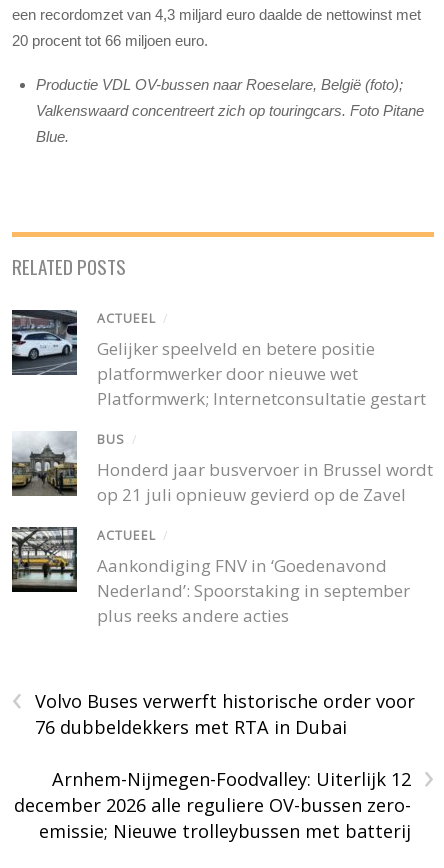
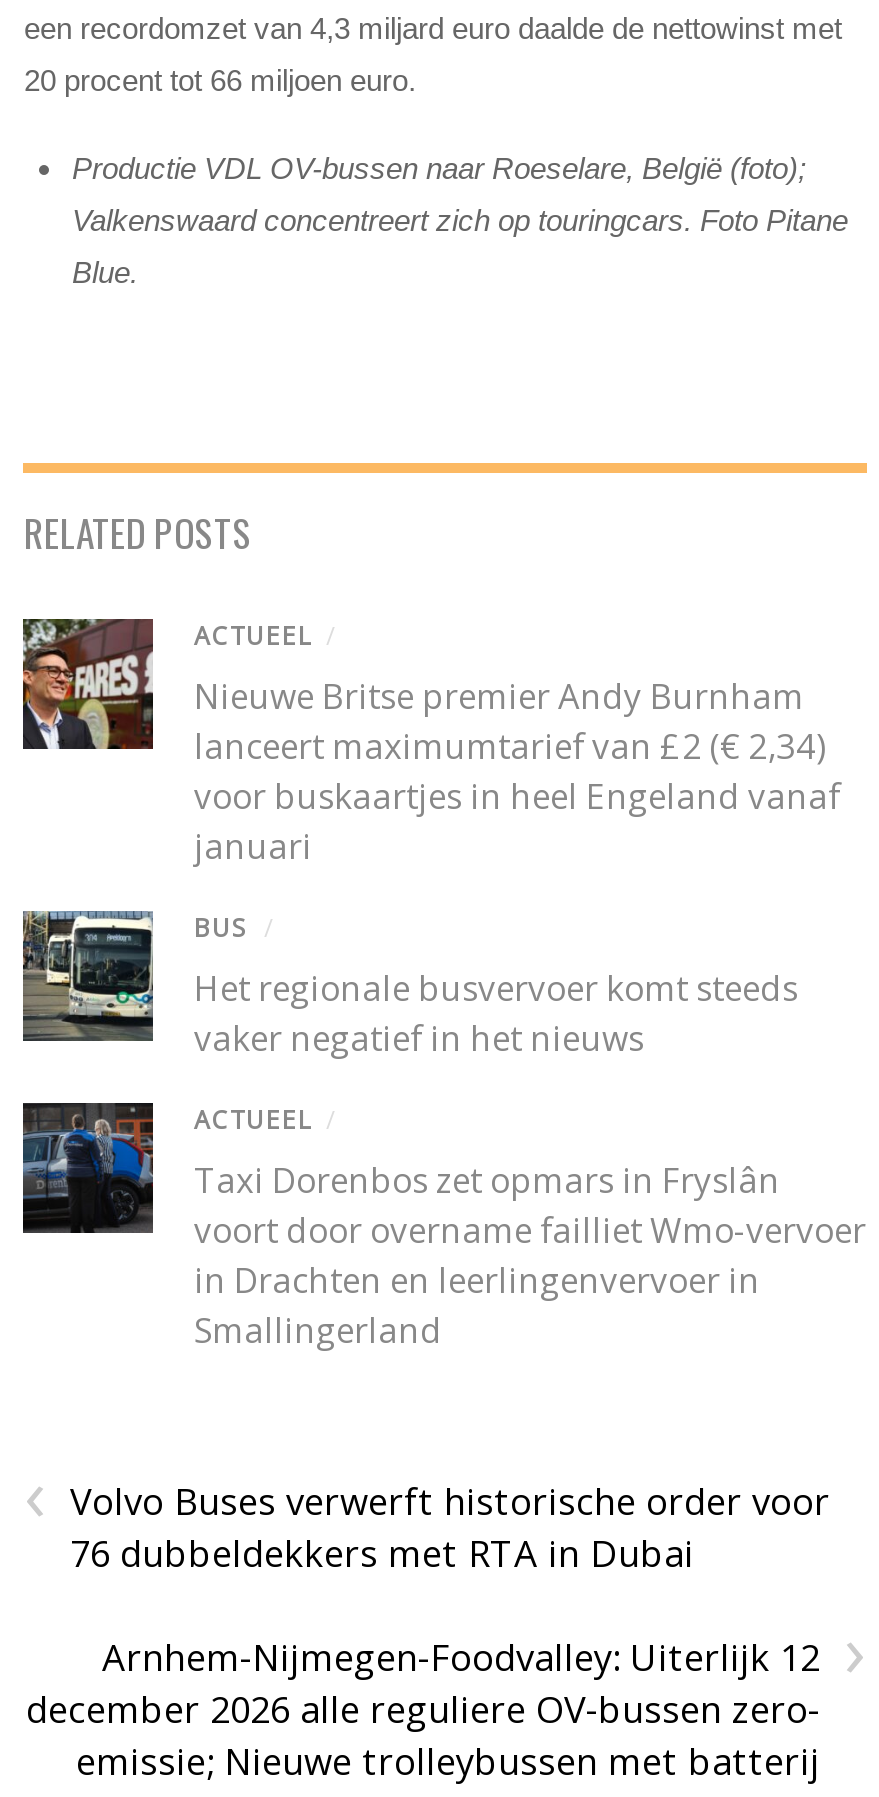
- [image]
- Gelijker speelveld en betere positie
- platformwerker door nieuwe wet
- Platformwerk; Internetconsultatie gestart
+ [image]
+ Nieuwe Britse premier Andy Burnham
+ lanceert maximumtarief van £2 (€ 2,34)
+ voor buskaartjes in heel Engeland vanaf
+ januari

- [image]
- Honderd jaar busvervoer in Brussel wordt
- op 21 juli opnieuw gevierd op de Zavel
+ [image]
+ Het regionale busvervoer komt steeds
+ vaker negatief in het nieuws

- [image]
- Aankondiging FNV in ‘Goedenavond
- Nederland’: Spoorstaking in september
- plus reeks andere acties
+ [image]
+ Taxi Dorenbos zet opmars in Fryslân
+ voort door overname failliet Wmo-vervoer
+ in Drachten en leerlingenvervoer in
+ Smallingerland
